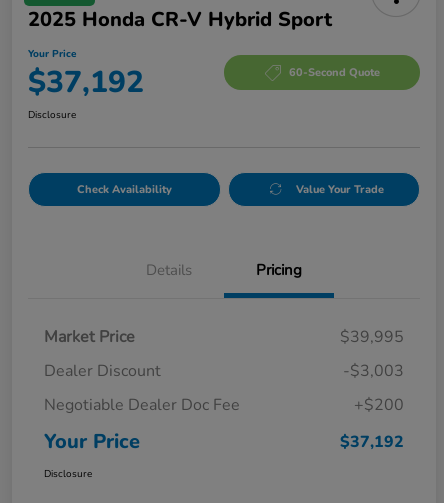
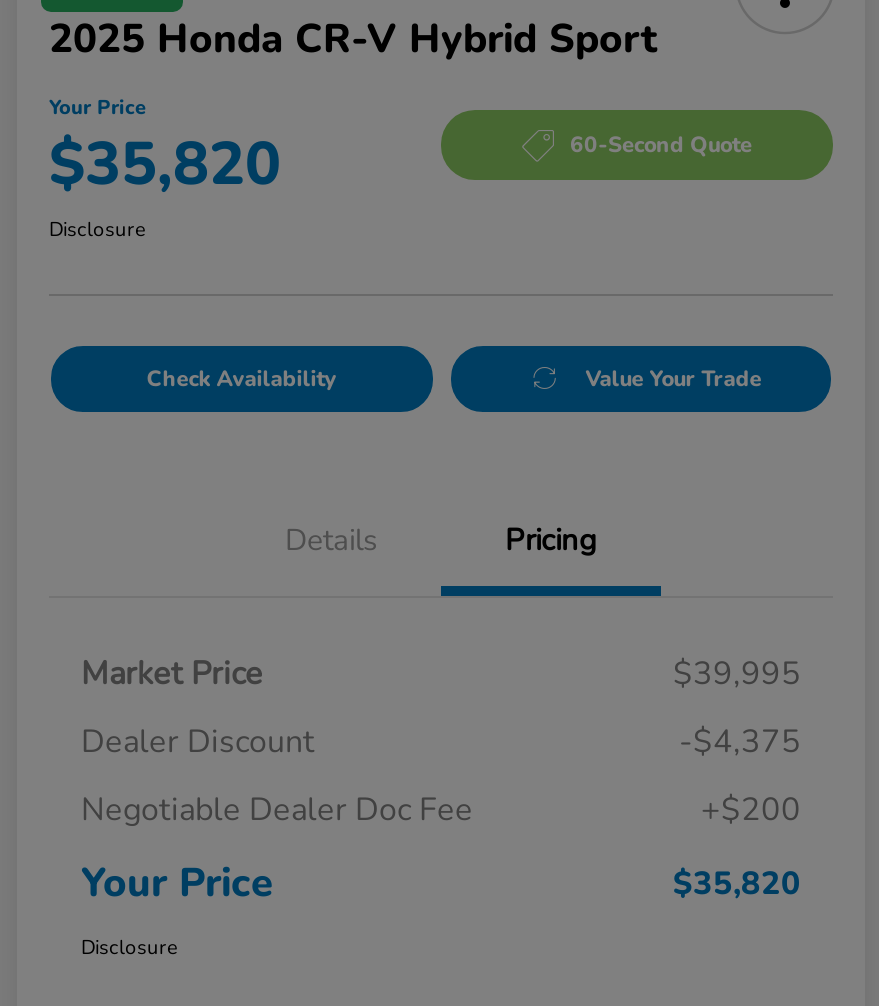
- $37,192
+ $35,820

- -$3,003
+ -$4,375

- $37,192
+ $35,820
